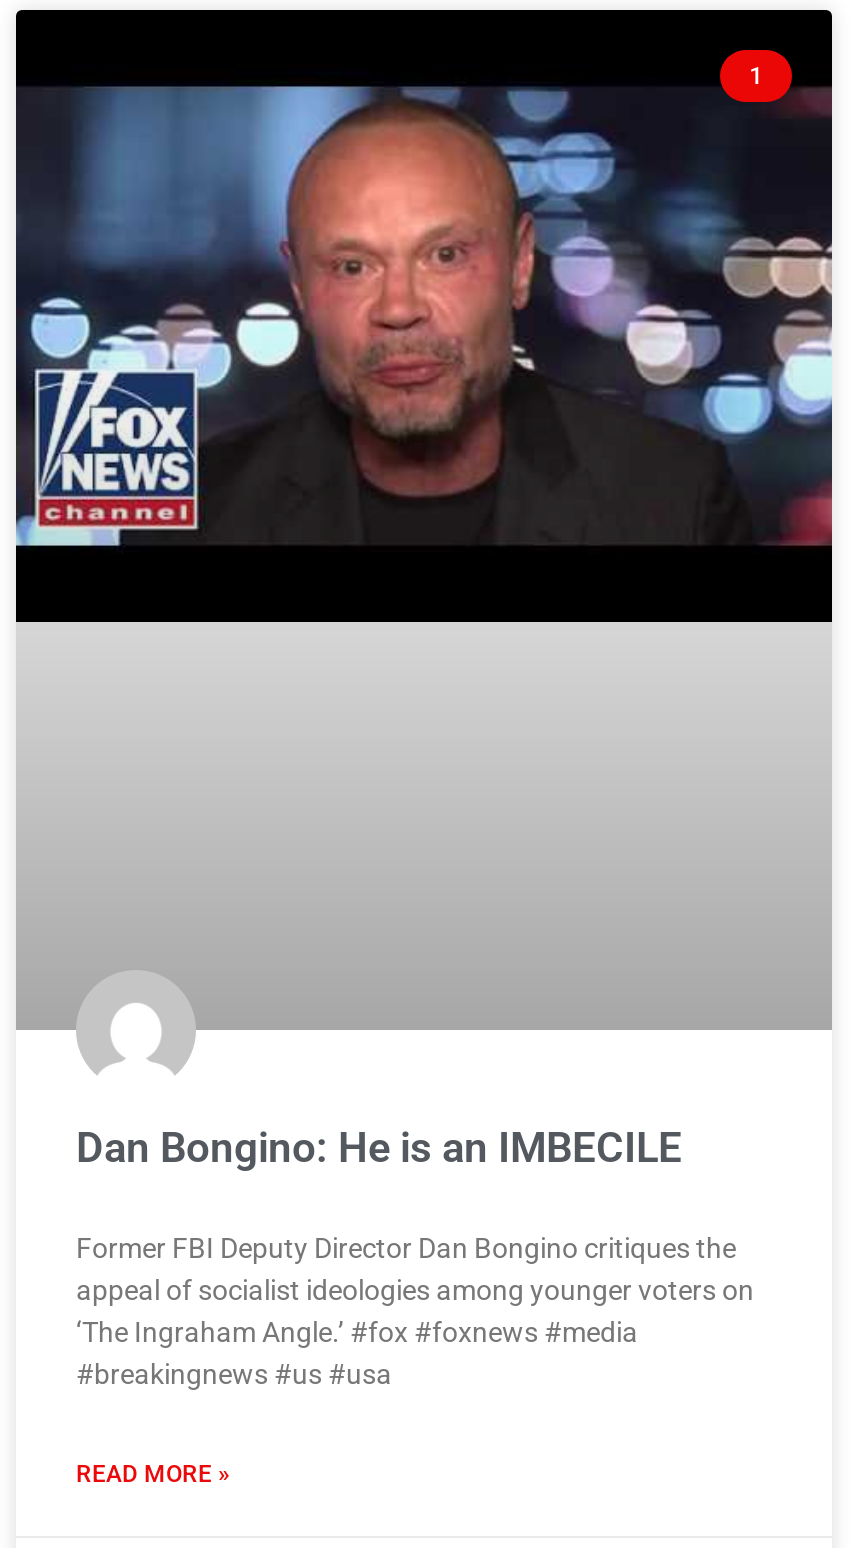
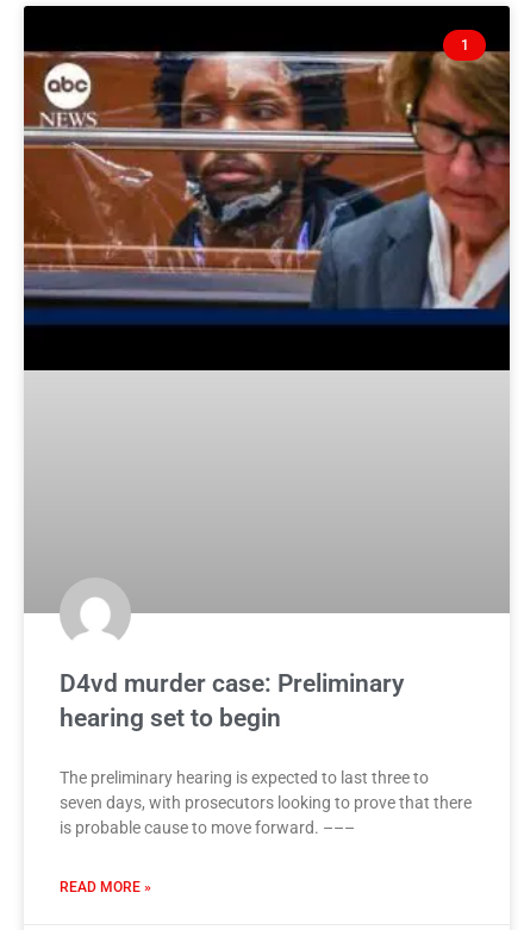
- [image]
+ [image]

- Dan Bongino: He is an IMBECILE
+ D4vd murder case: Preliminary
+ hearing set to begin

- Former FBI Deputy Director Dan Bongino critiques the
- appeal of socialist ideologies among younger voters on
- ‘The Ingraham Angle.’ #fox #foxnews #media
- #breakingnews #us #usa
+ The preliminary hearing is expected to last three to
+ seven days, with prosecutors looking to prove that there
+ is probable cause to move forward. –––
